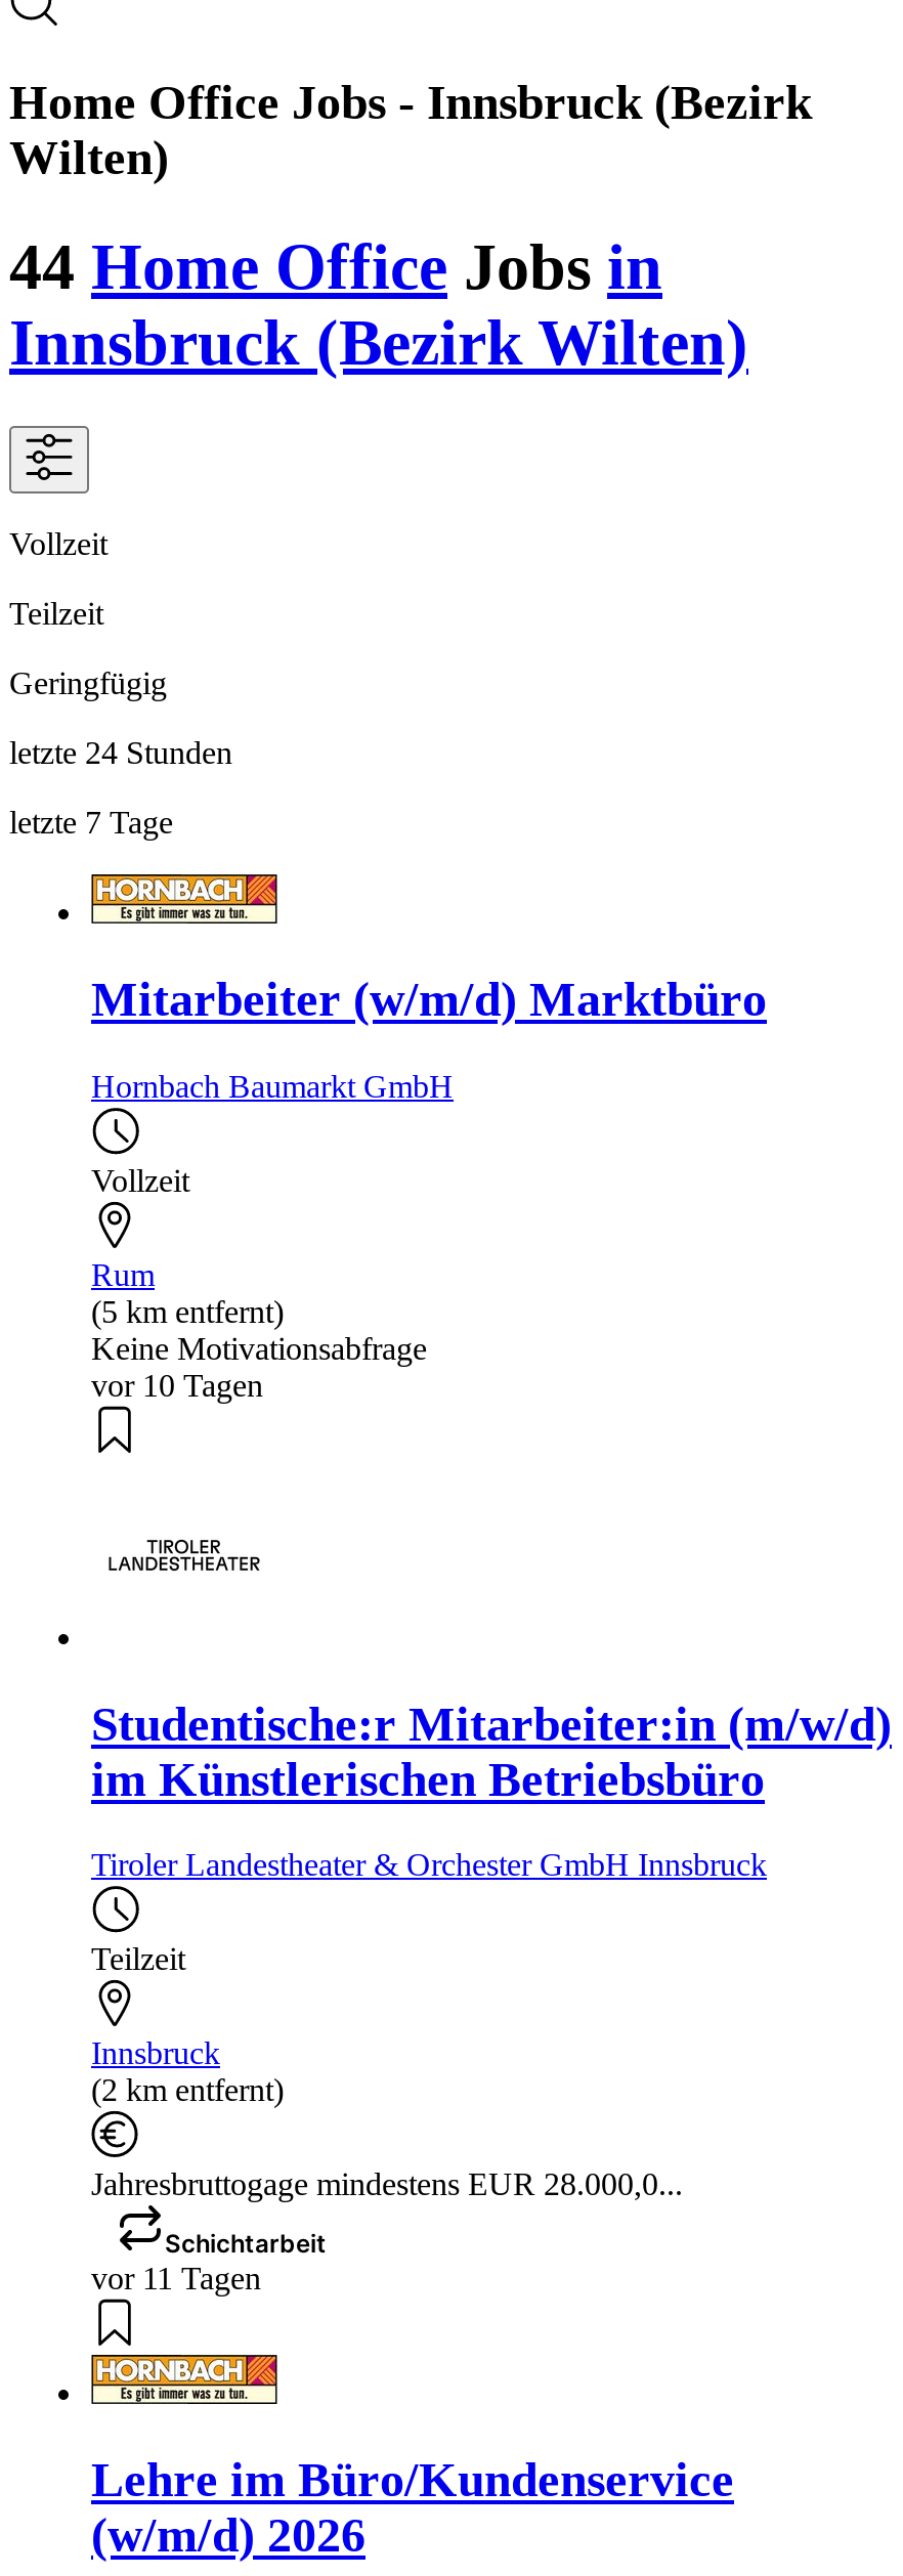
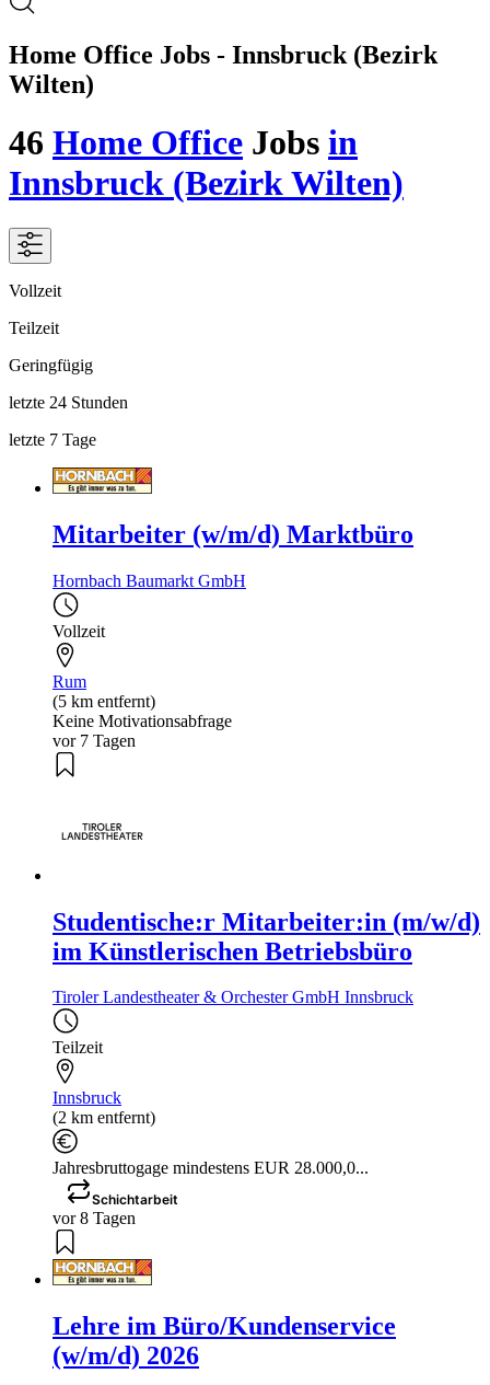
- 44 Home Office Jobs in
+ 46 Home Office Jobs in

- vor 10 Tagen
+ vor 7 Tagen

- vor 11 Tagen
+ vor 8 Tagen
